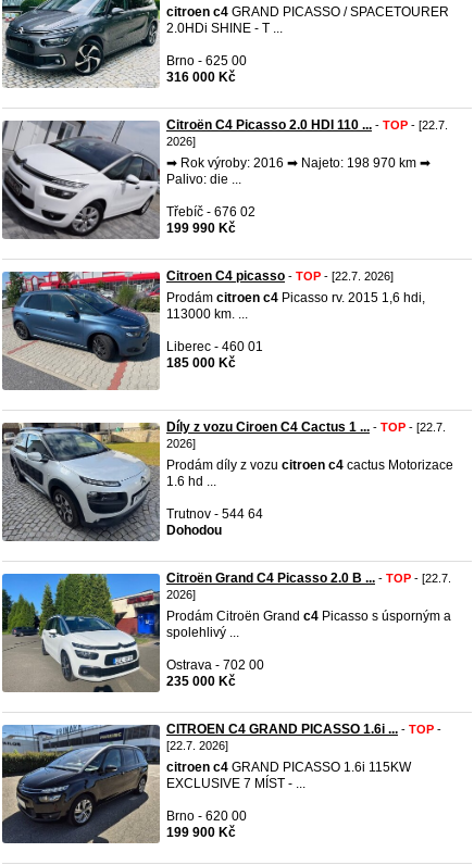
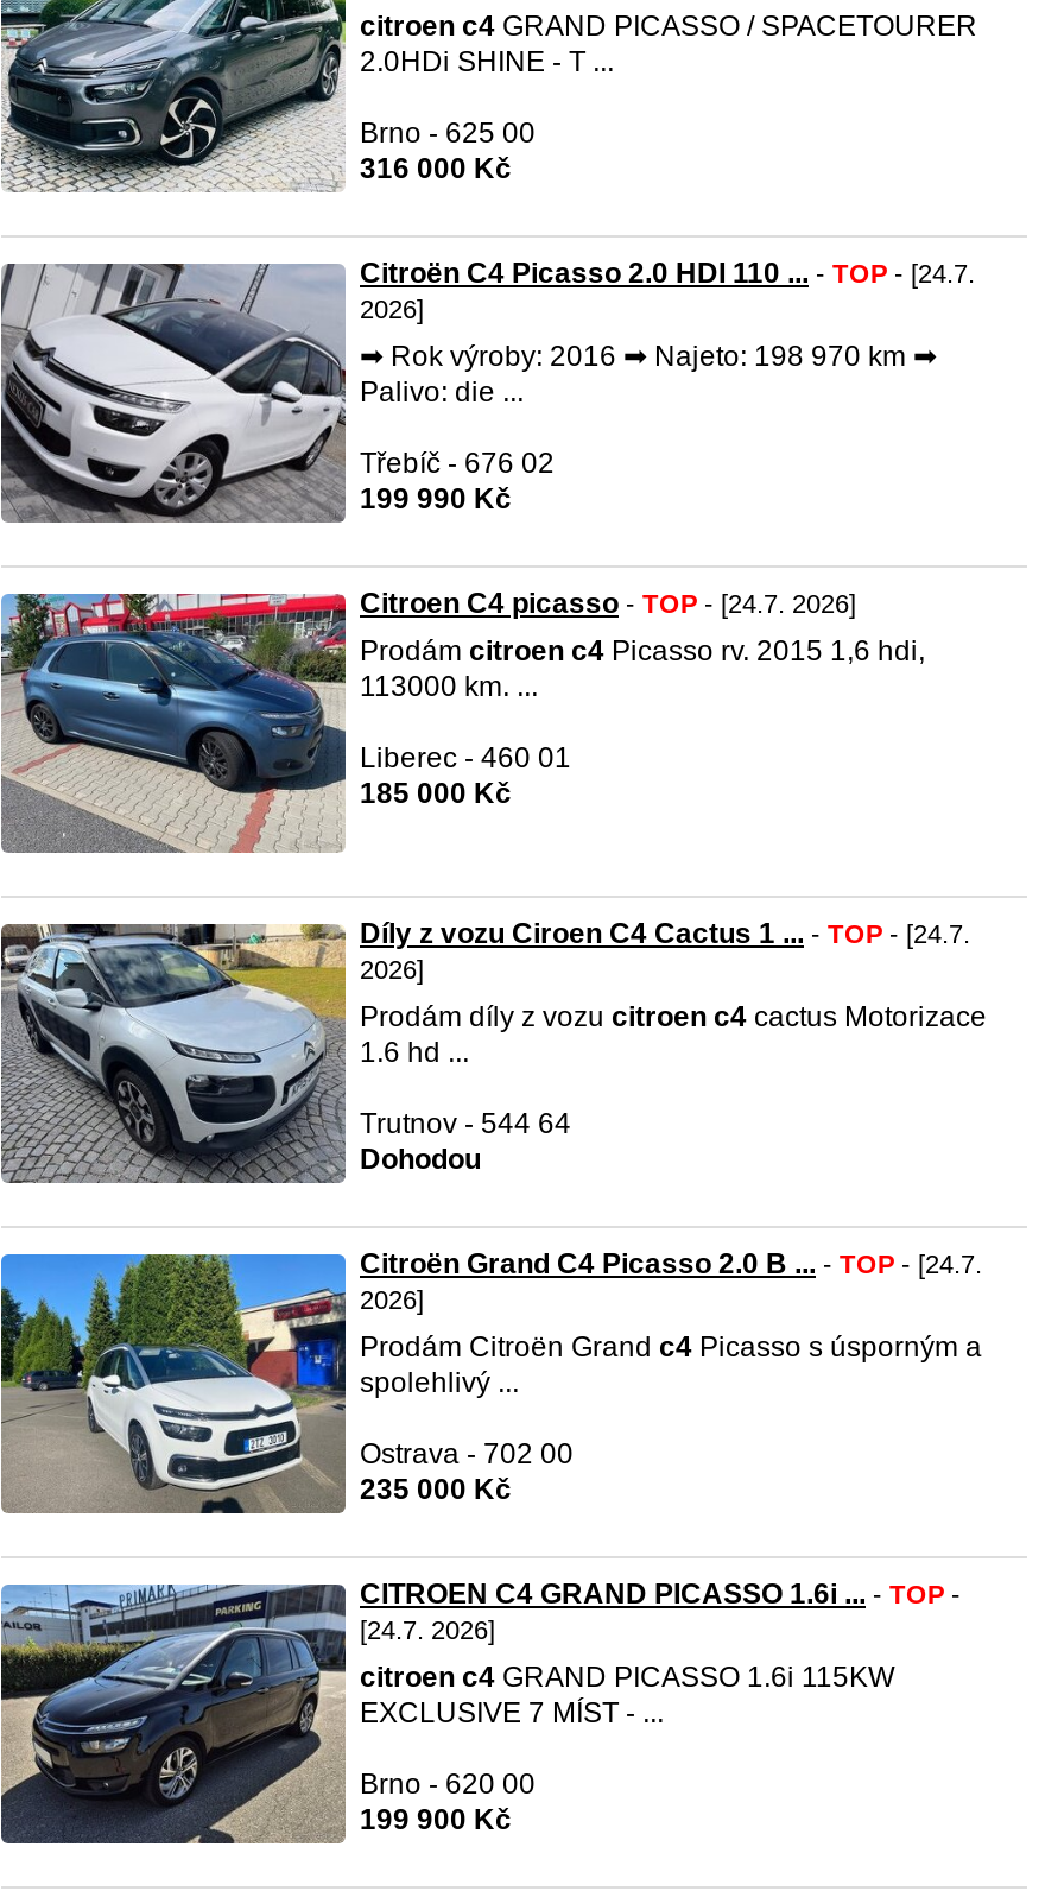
- Citroën C4 Picasso 2.0 HDI 110 ... - TOP - [22.7.
+ Citroën C4 Picasso 2.0 HDI 110 ... - TOP - [24.7.

- Citroen C4 picasso - TOP - [22.7. 2026]
+ Citroen C4 picasso - TOP - [24.7. 2026]

- Díly z vozu Ciroen C4 Cactus 1 ... - TOP - [22.7.
+ Díly z vozu Ciroen C4 Cactus 1 ... - TOP - [24.7.

- Citroën Grand C4 Picasso 2.0 B ... - TOP - [22.7.
+ Citroën Grand C4 Picasso 2.0 B ... - TOP - [24.7.

- [22.7. 2026]
+ [24.7. 2026]
